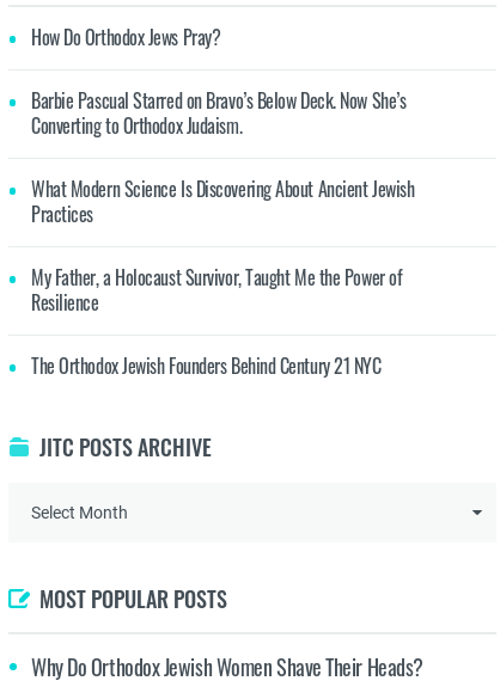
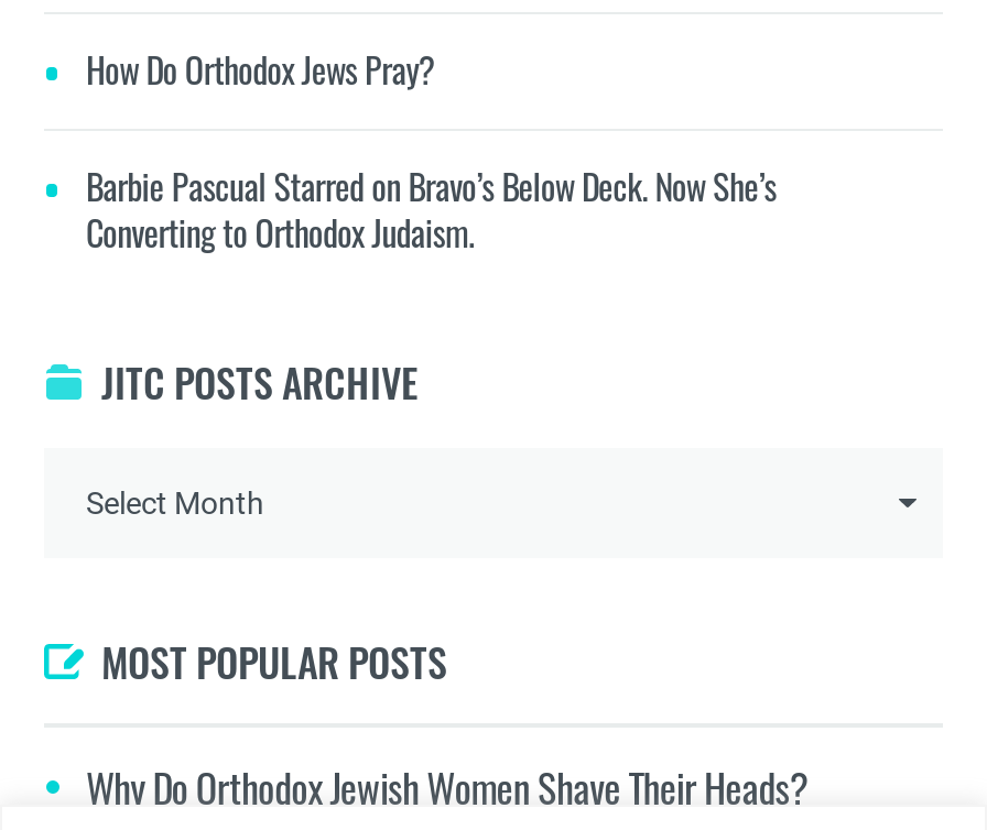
- What Modern Science Is Discovering About Ancient Jewish
- Practices
- My Father, a Holocaust Survivor, Taught Me the Power of
- Resilience
- The Orthodox Jewish Founders Behind Century 21 NYC
